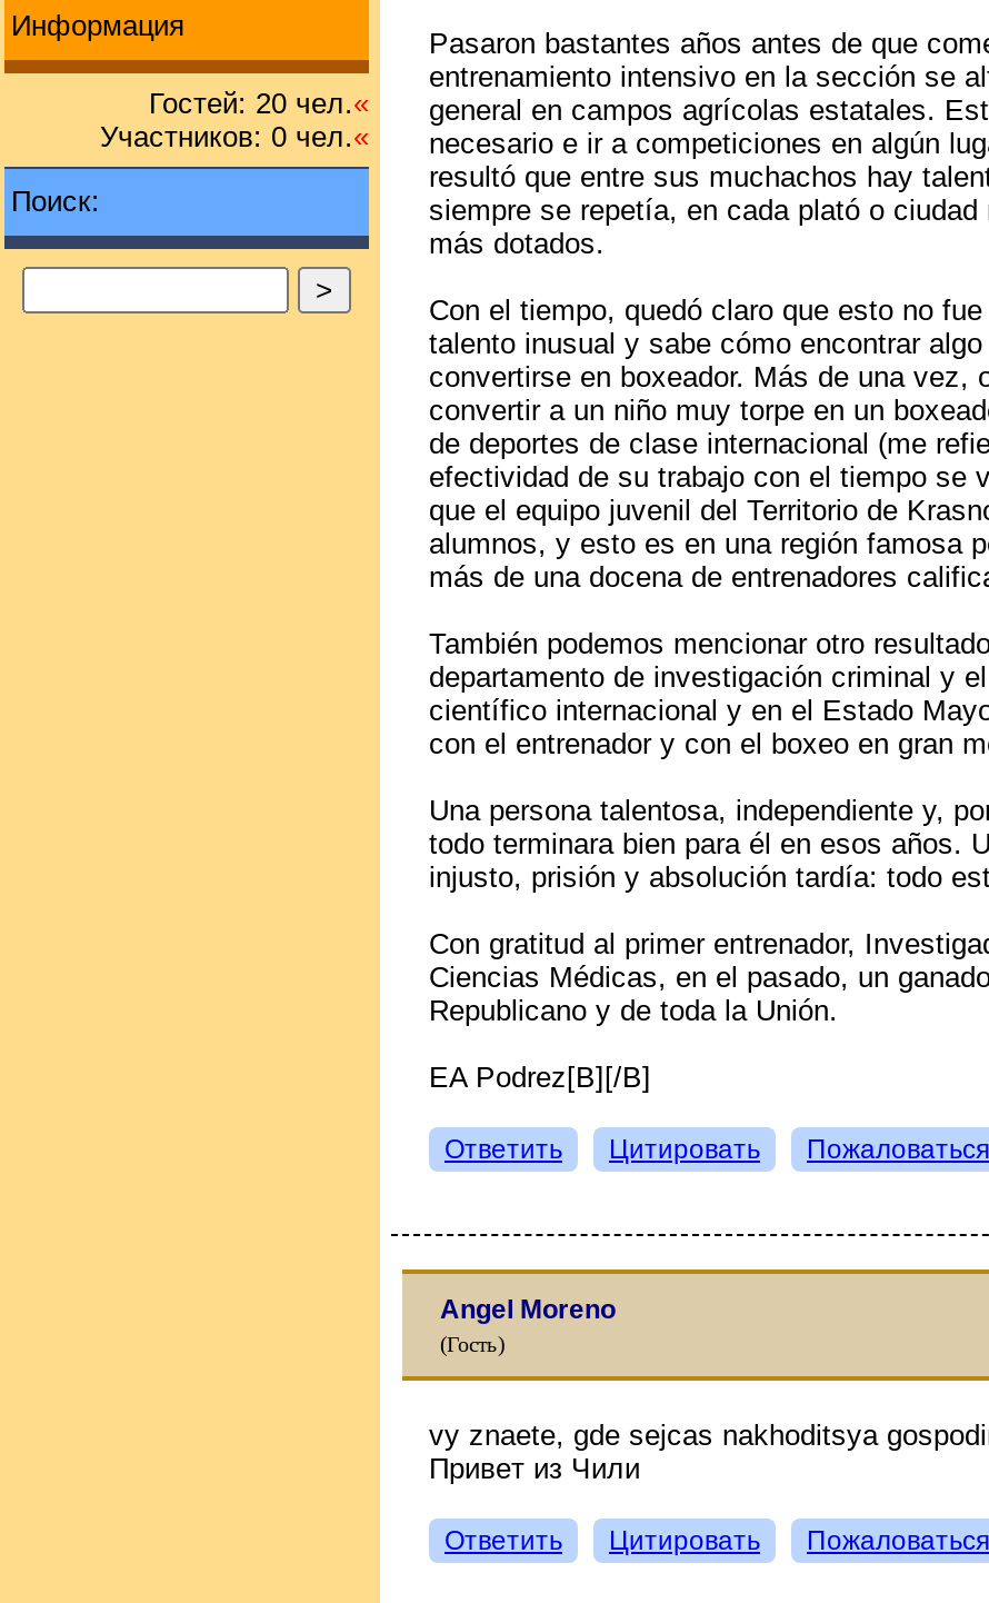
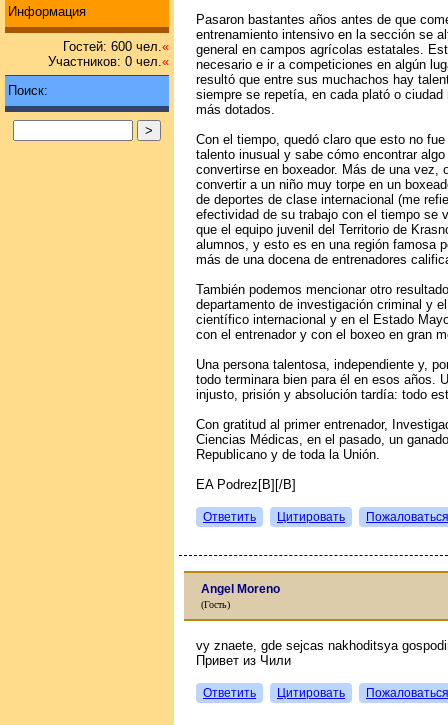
- Гостей: 20 чел.«
+ Гостей: 600 чел.«
